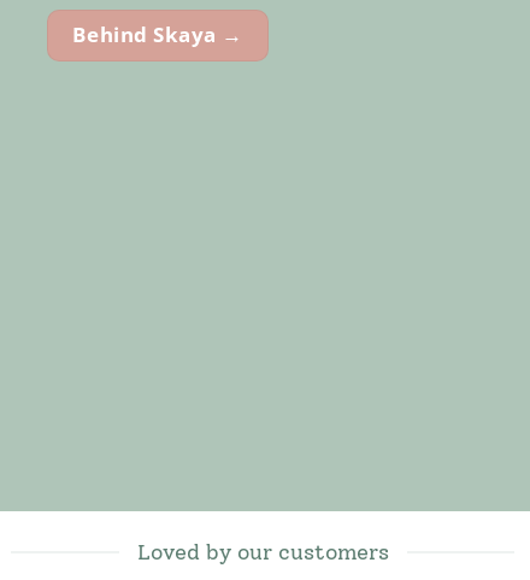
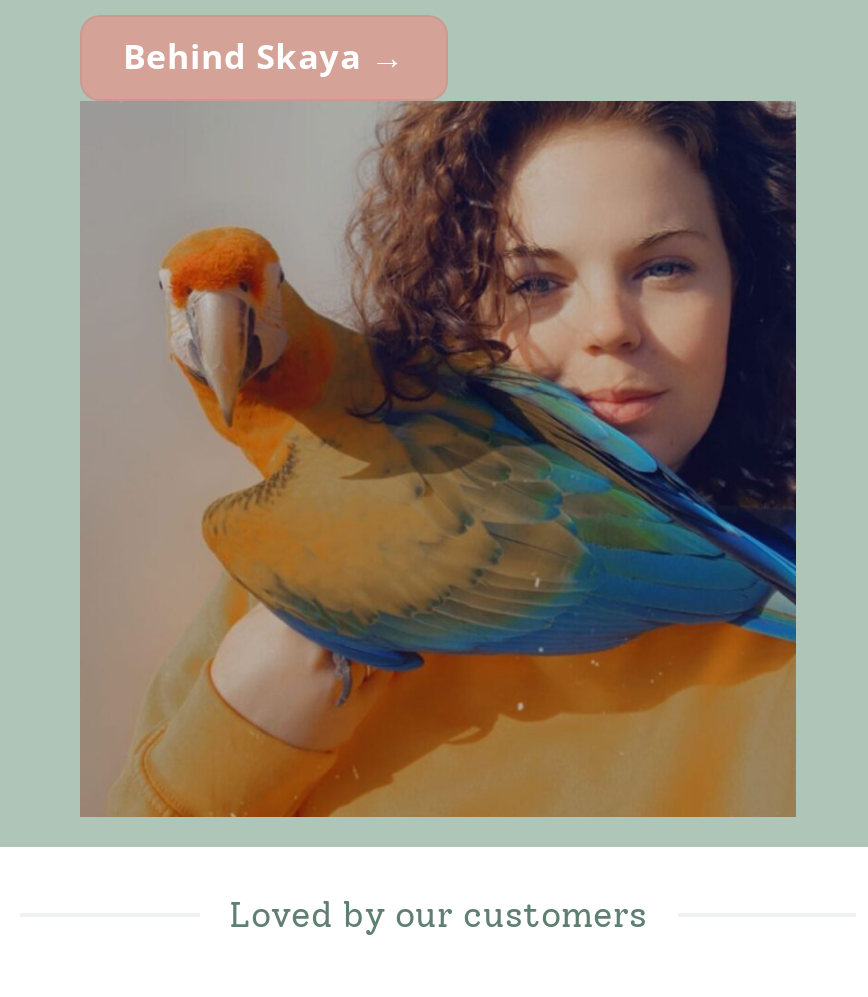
+ [image]
